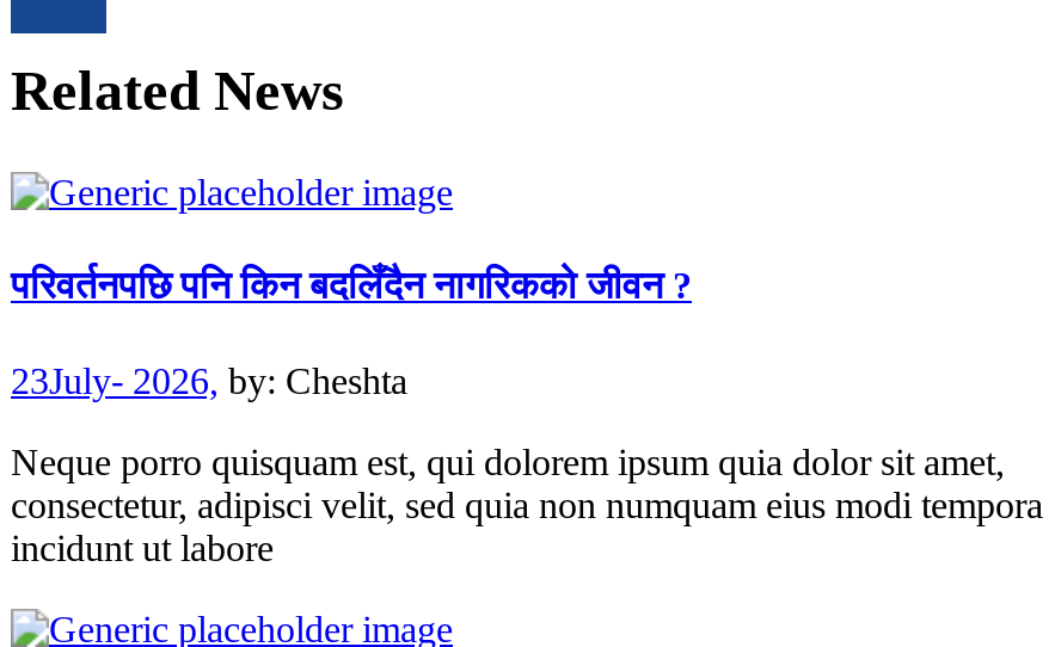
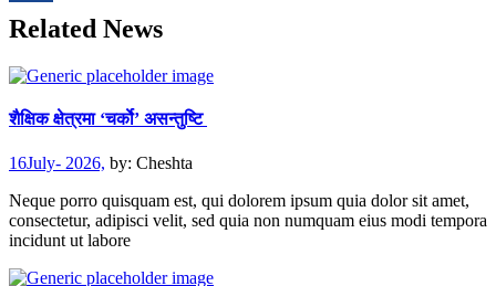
- परिवर्तनपछि पनि किन बदलिँदैन नागरिकको जीवन ?
+ शैक्षिक क्षेत्रमा ‘चर्काे’ असन्तुष्टि

- 23July- 2026, by: Cheshta
+ 16July- 2026, by: Cheshta
